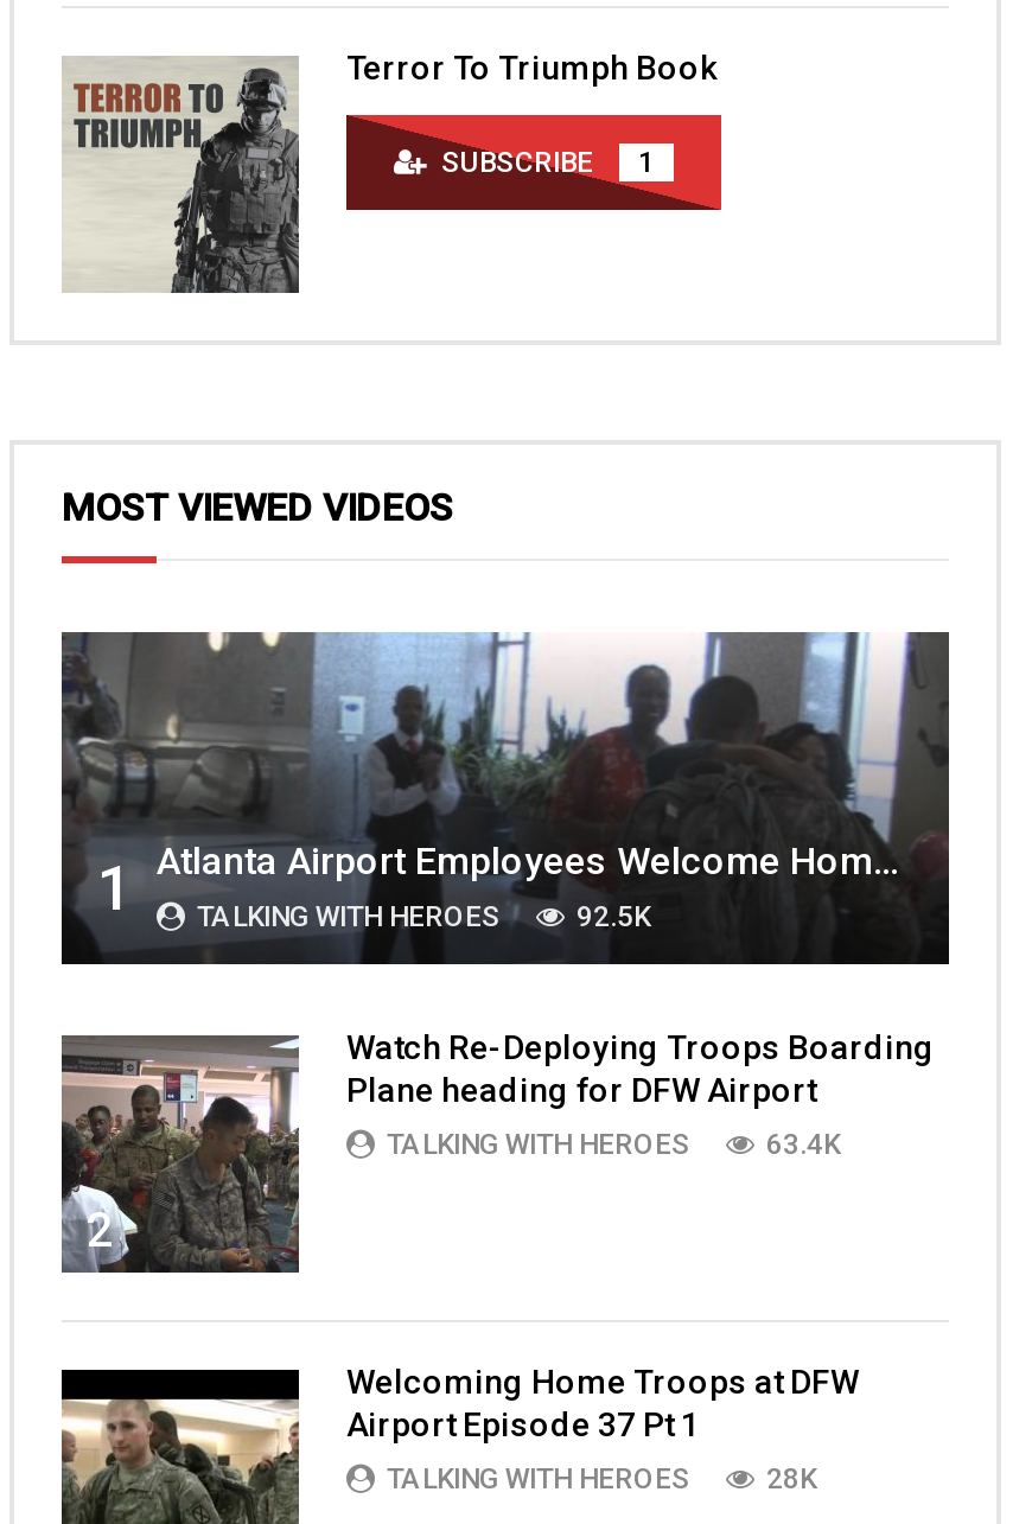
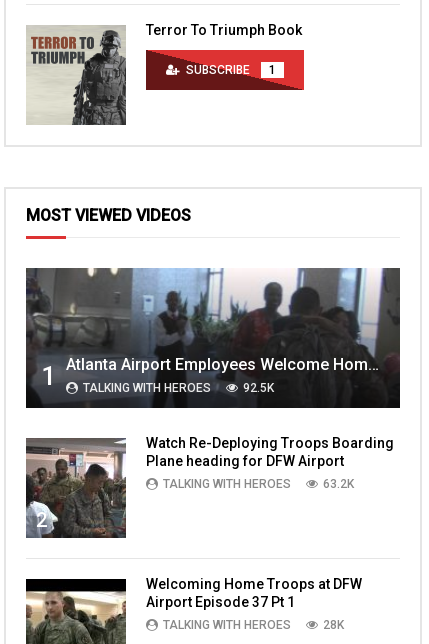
- 63.4K
+ 63.2K
